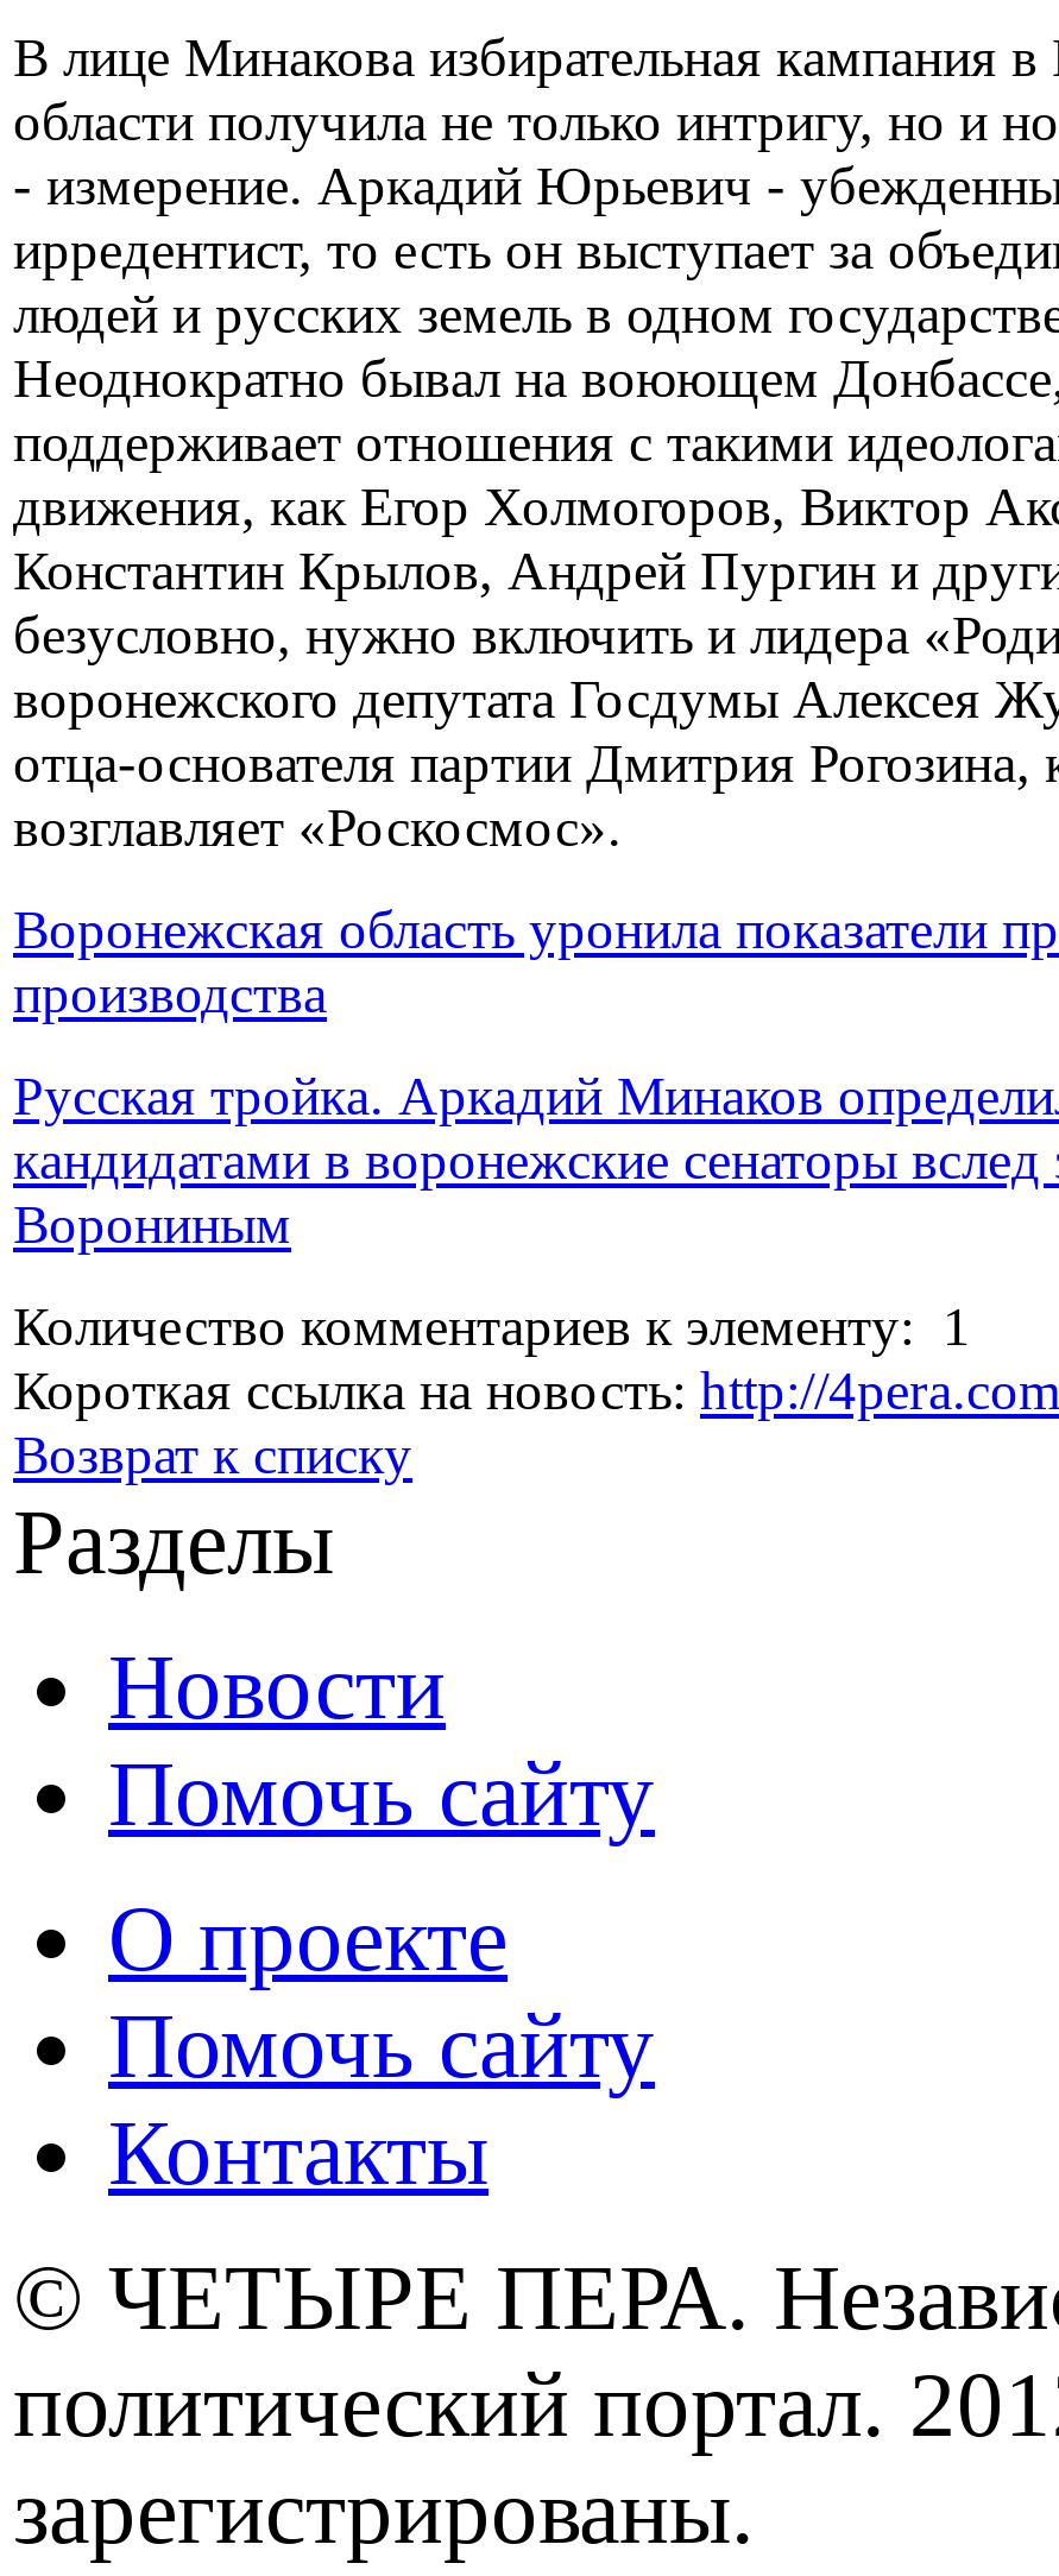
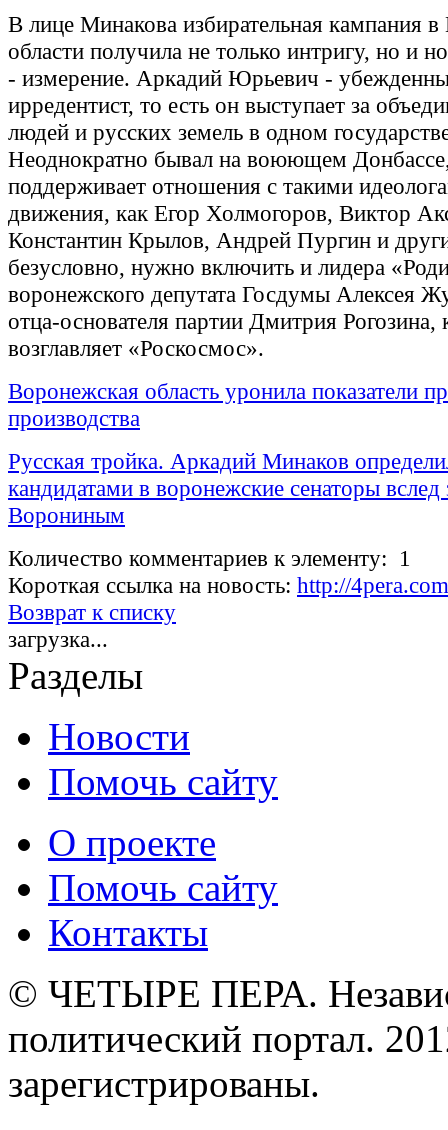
+ загрузка...
